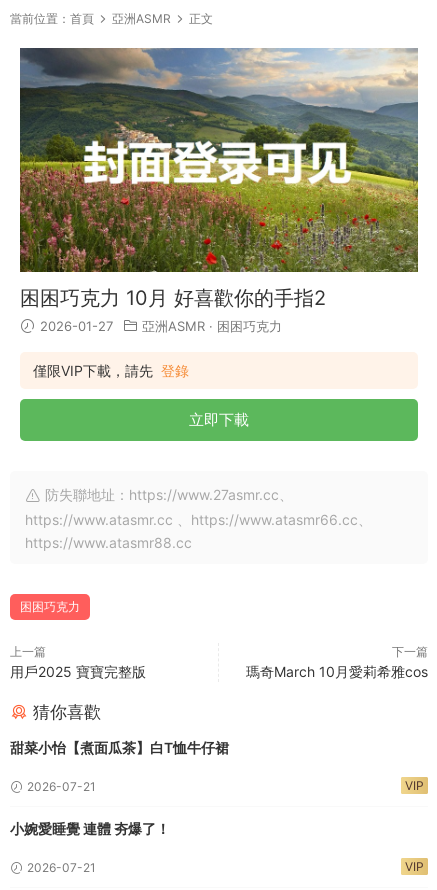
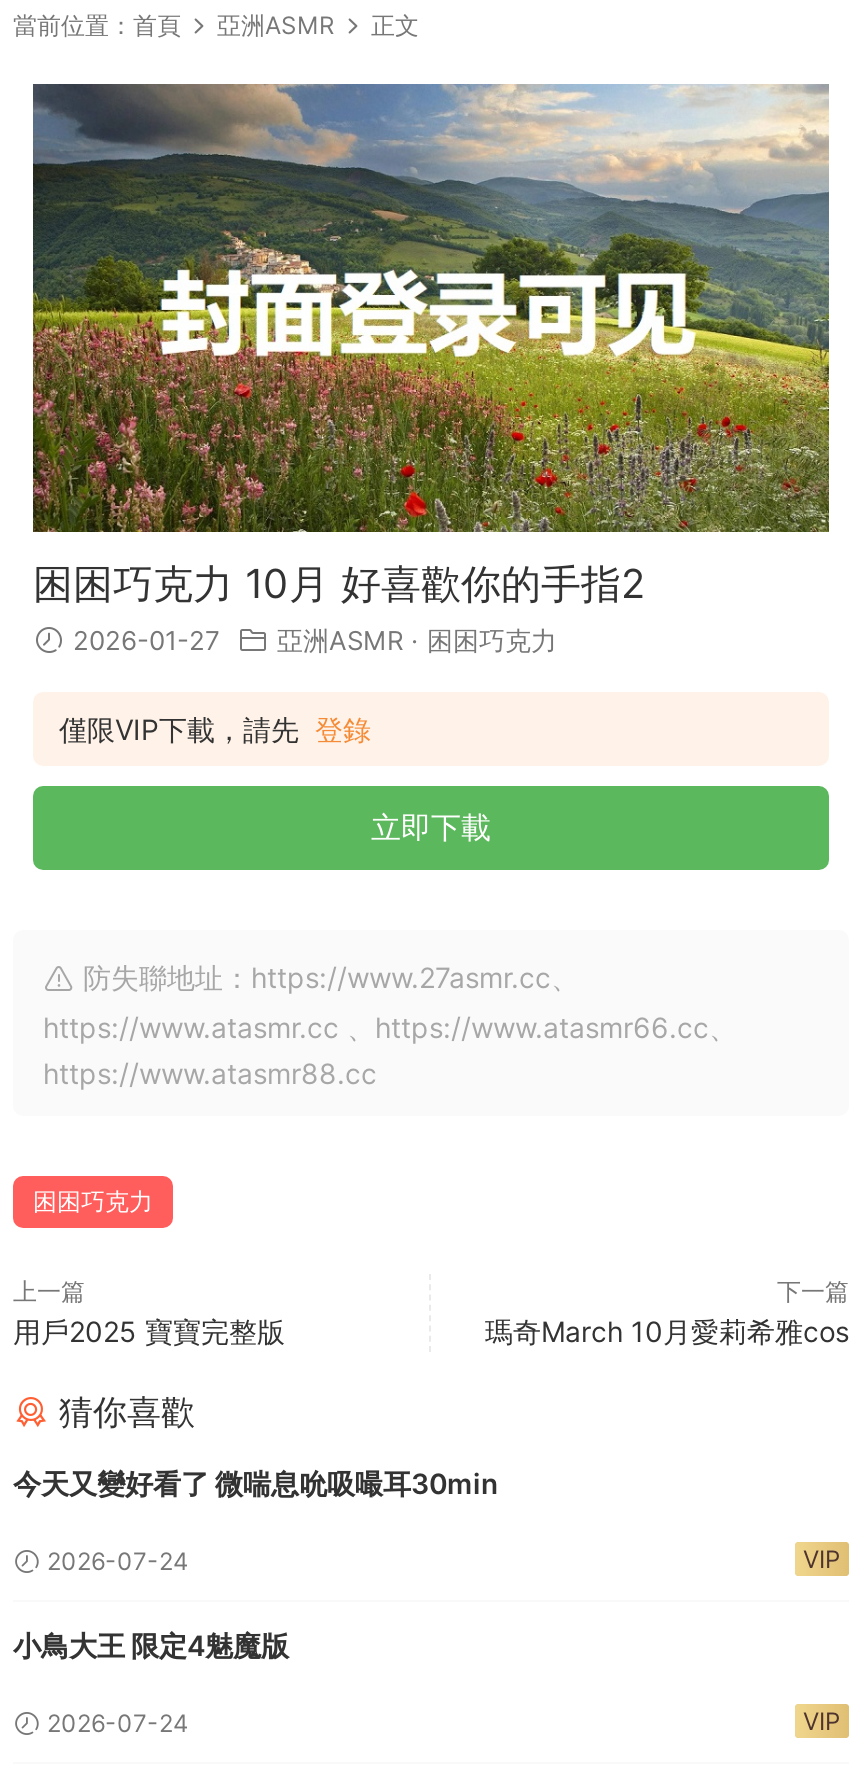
- 甜菜小怡【煮面瓜茶】白T恤牛仔裙
+ 今天又變好看了 微喘息吮吸嘬耳30min

- 2026-07-21
+ 2026-07-24

- 小婉愛睡覺 連體 夯爆了！
+ 小鳥大王 限定4魅魔版

- 2026-07-21
+ 2026-07-24
